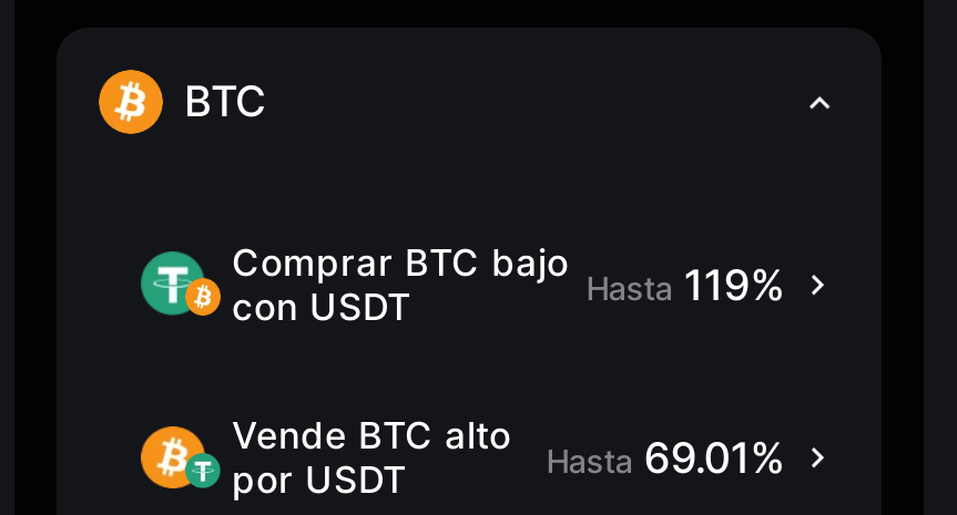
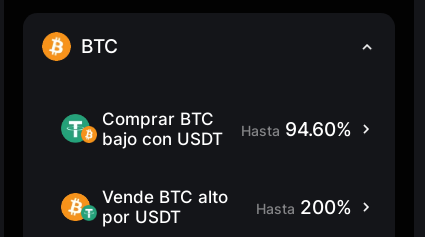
- Comprar BTC bajo
- con USDT
- Hasta 119%
+ Comprar BTC
+ bajo con USDT
+ Hasta 94.60%

- Vende BTC alto Hasta 69.01%
+ Vende BTC alto Hasta 200%
